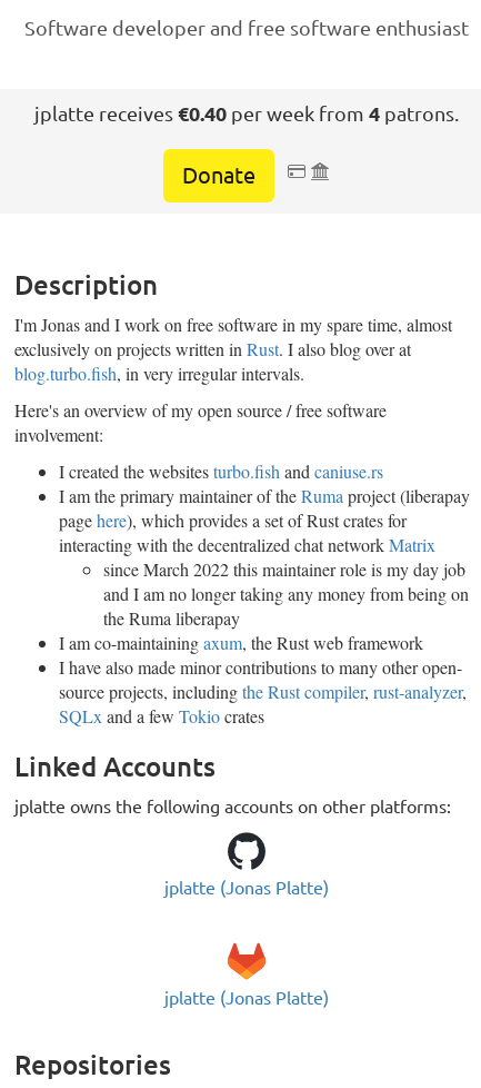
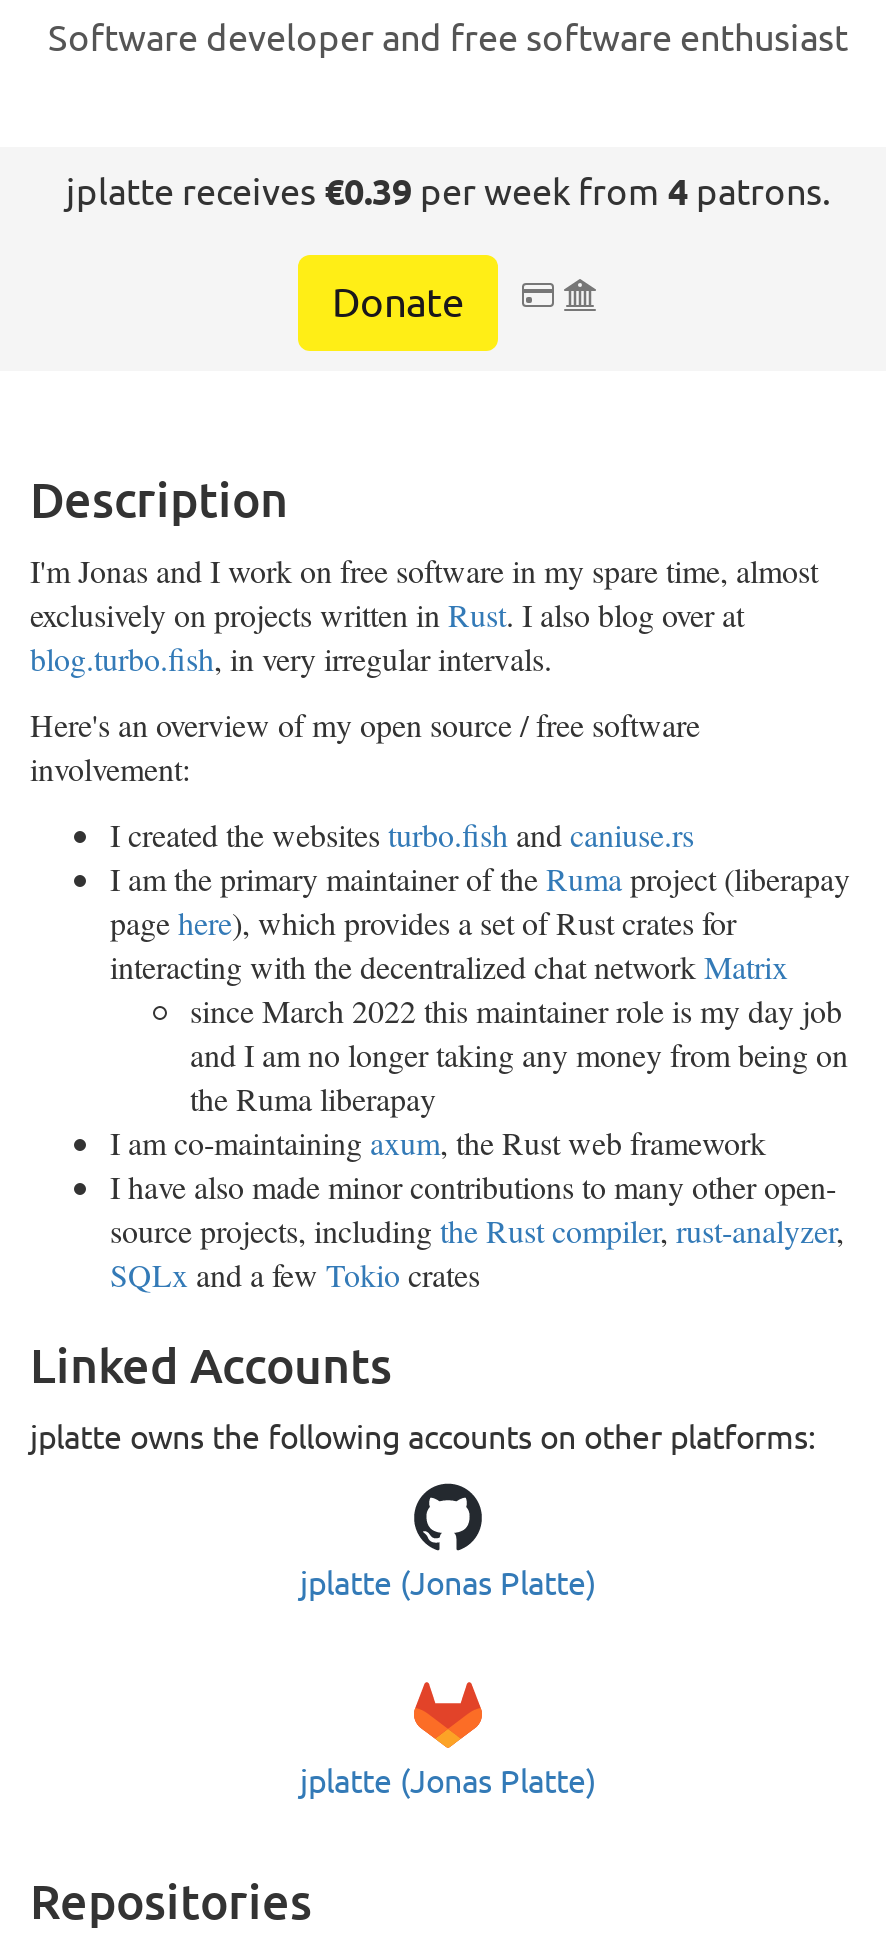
- jplatte receives €0.40 per week from 4 patrons.
+ jplatte receives €0.39 per week from 4 patrons.
